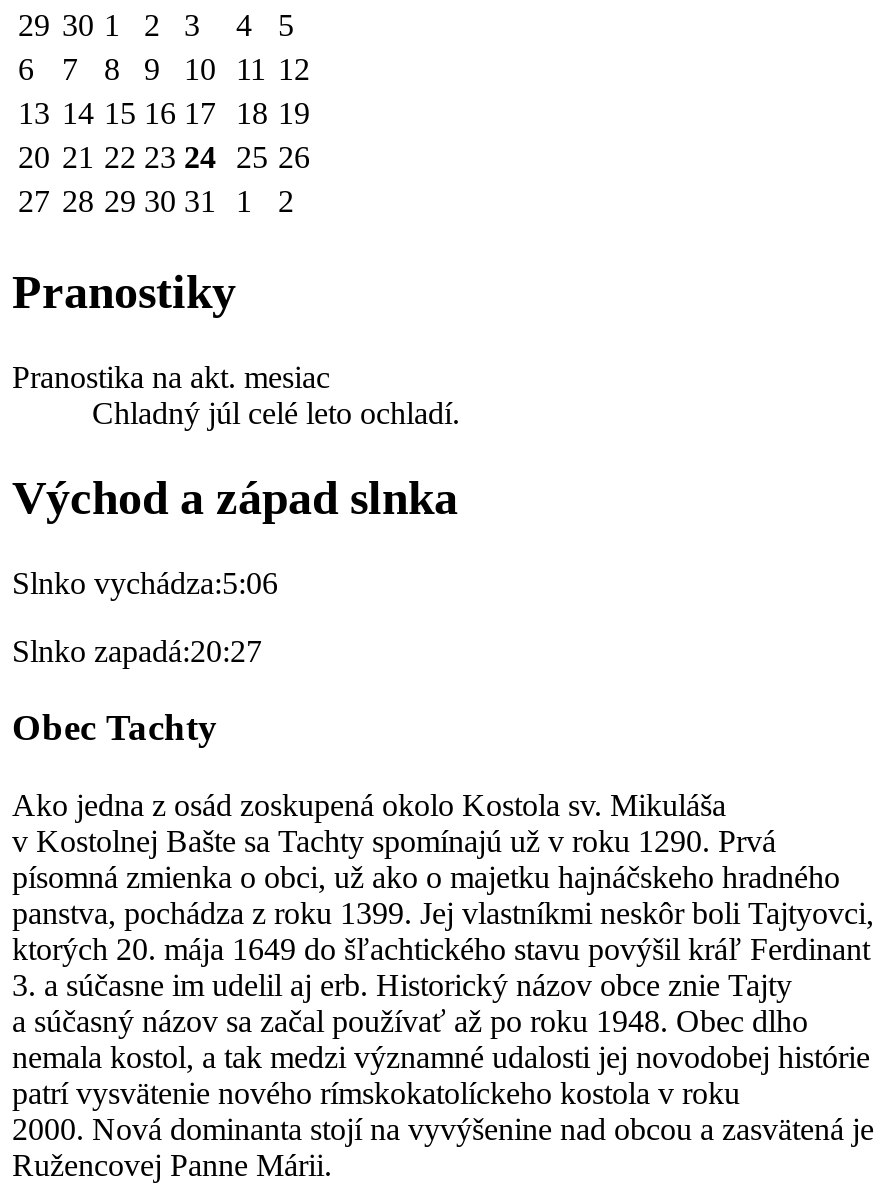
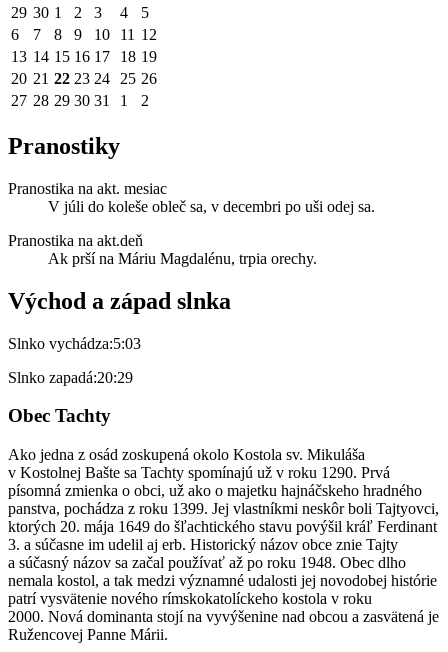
- Chladný júl celé leto ochladí.
+ V júli do koleše obleč sa, v decembri po uši odej sa.
+ Pranostika na akt.deň
+ Ak prší na Máriu Magdalénu, trpia orechy.

- Slnko vychádza:5:06
+ Slnko vychádza:5:03

- Slnko zapadá:20:27
+ Slnko zapadá:20:29
